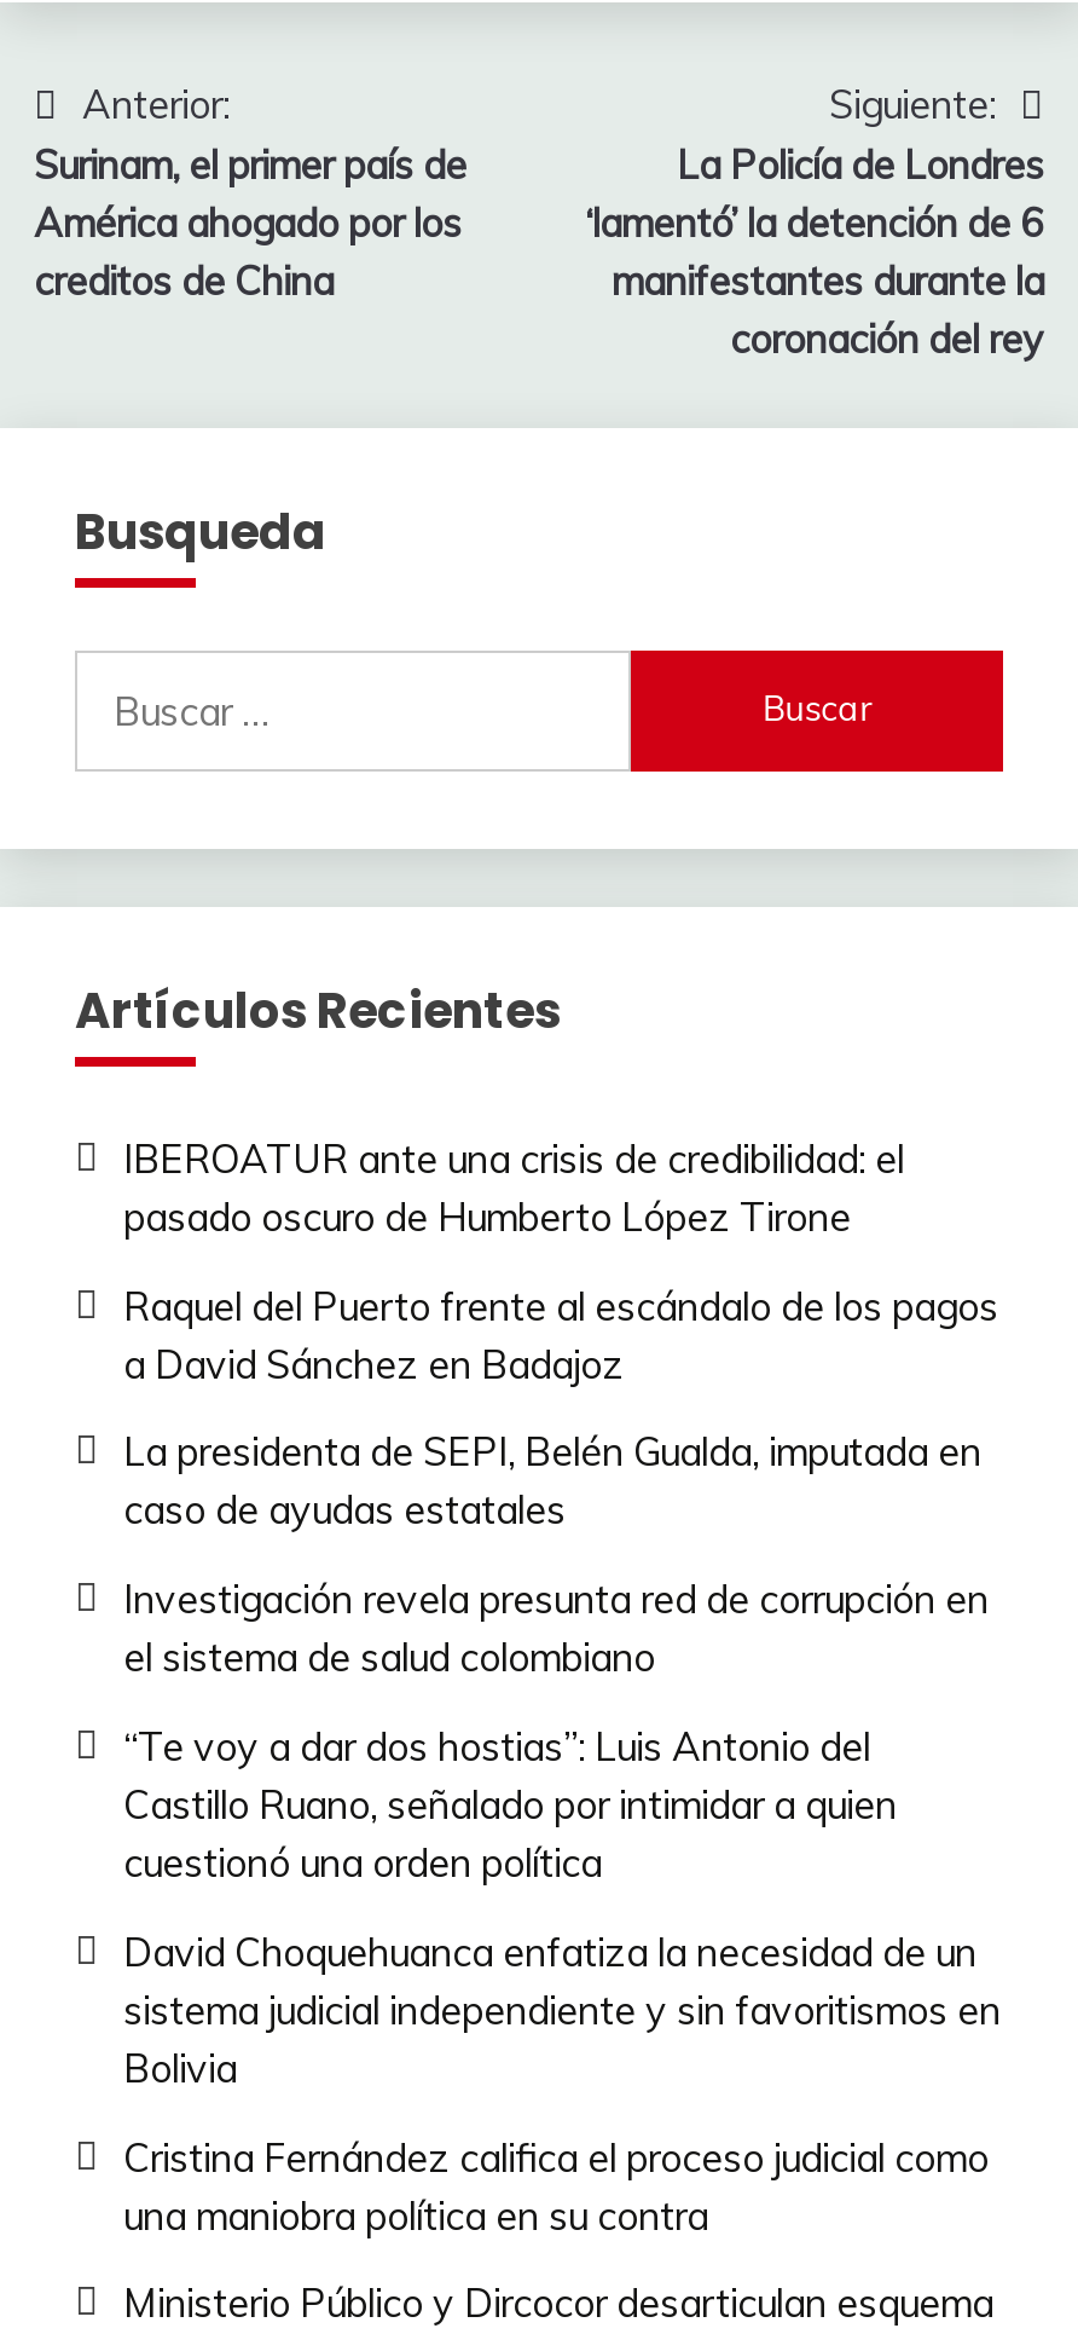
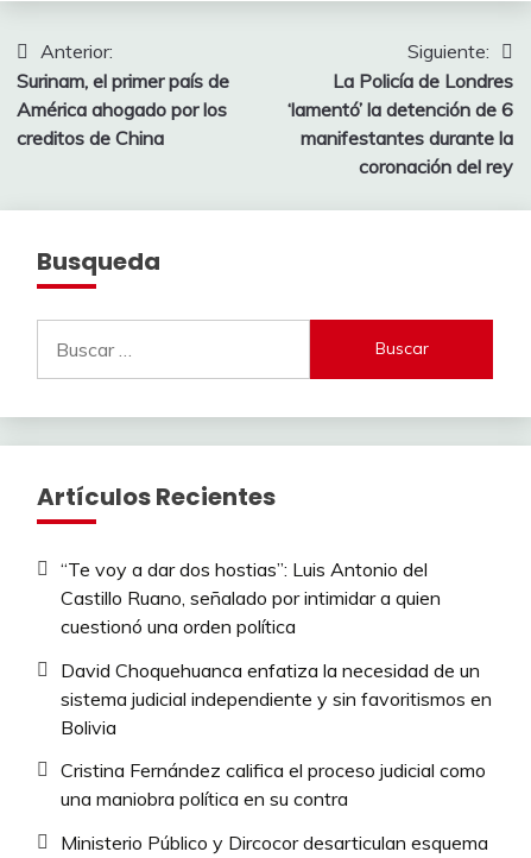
- IBEROATUR ante una crisis de credibilidad: el
- pasado oscuro de Humberto López Tirone
- Raquel del Puerto frente al escándalo de los pagos
- a David Sánchez en Badajoz
- La presidenta de SEPI, Belén Gualda, imputada en
- caso de ayudas estatales
- Investigación revela presunta red de corrupción en
- el sistema de salud colombiano
